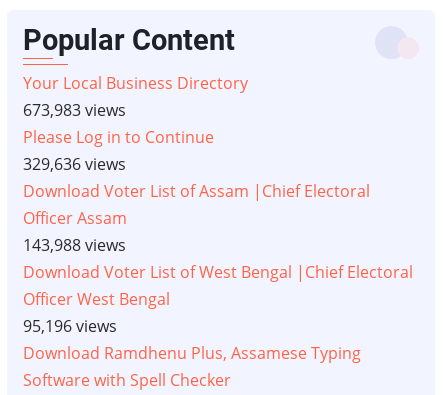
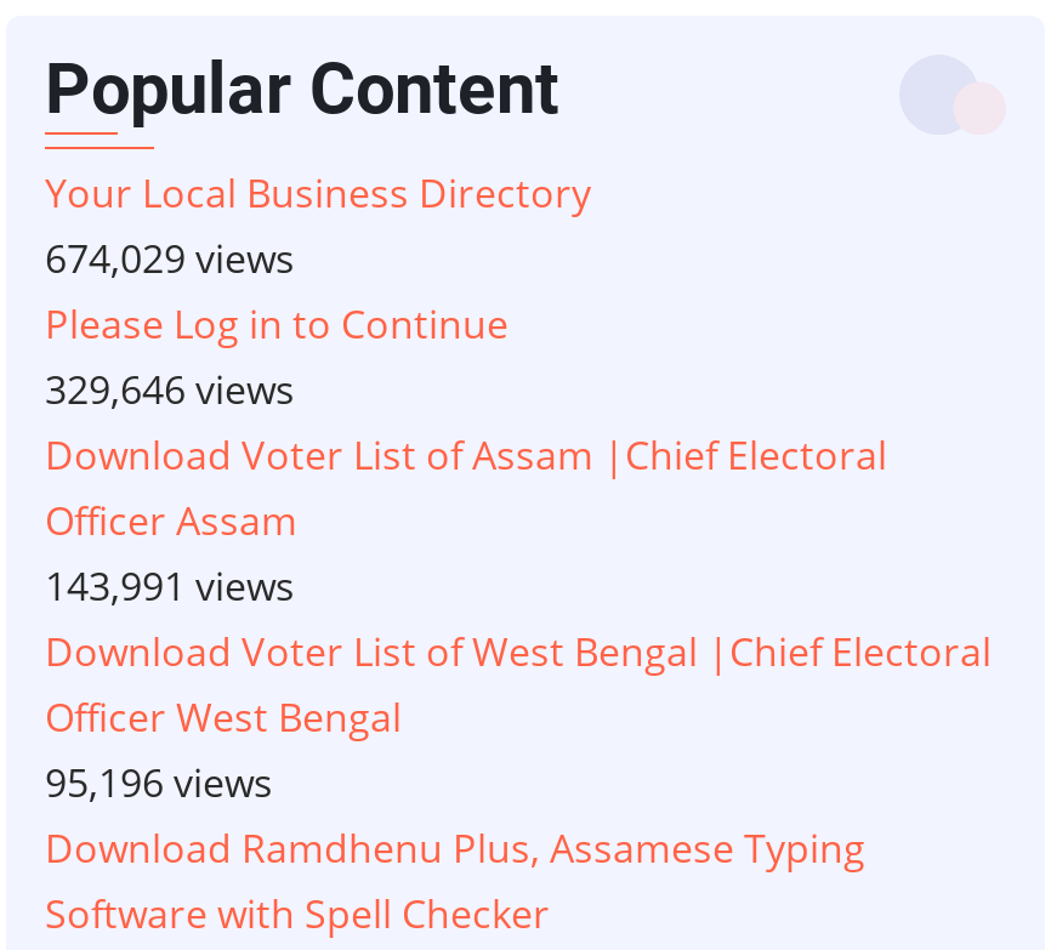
- 673,983 views
+ 674,029 views

- 329,636 views
+ 329,646 views

- 143,988 views
+ 143,991 views
